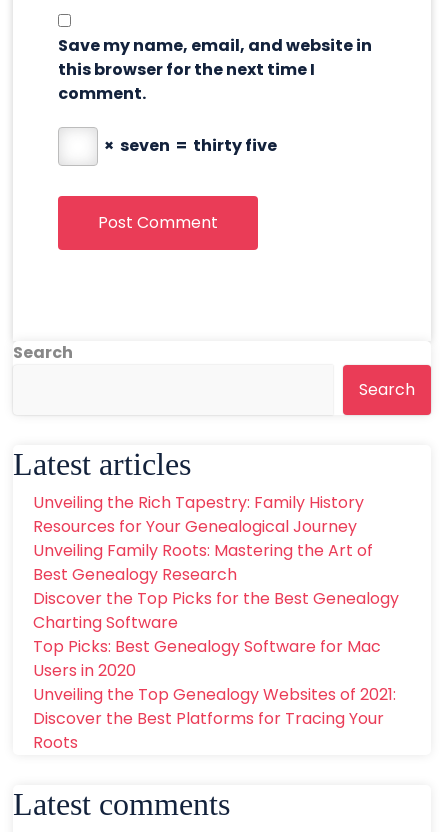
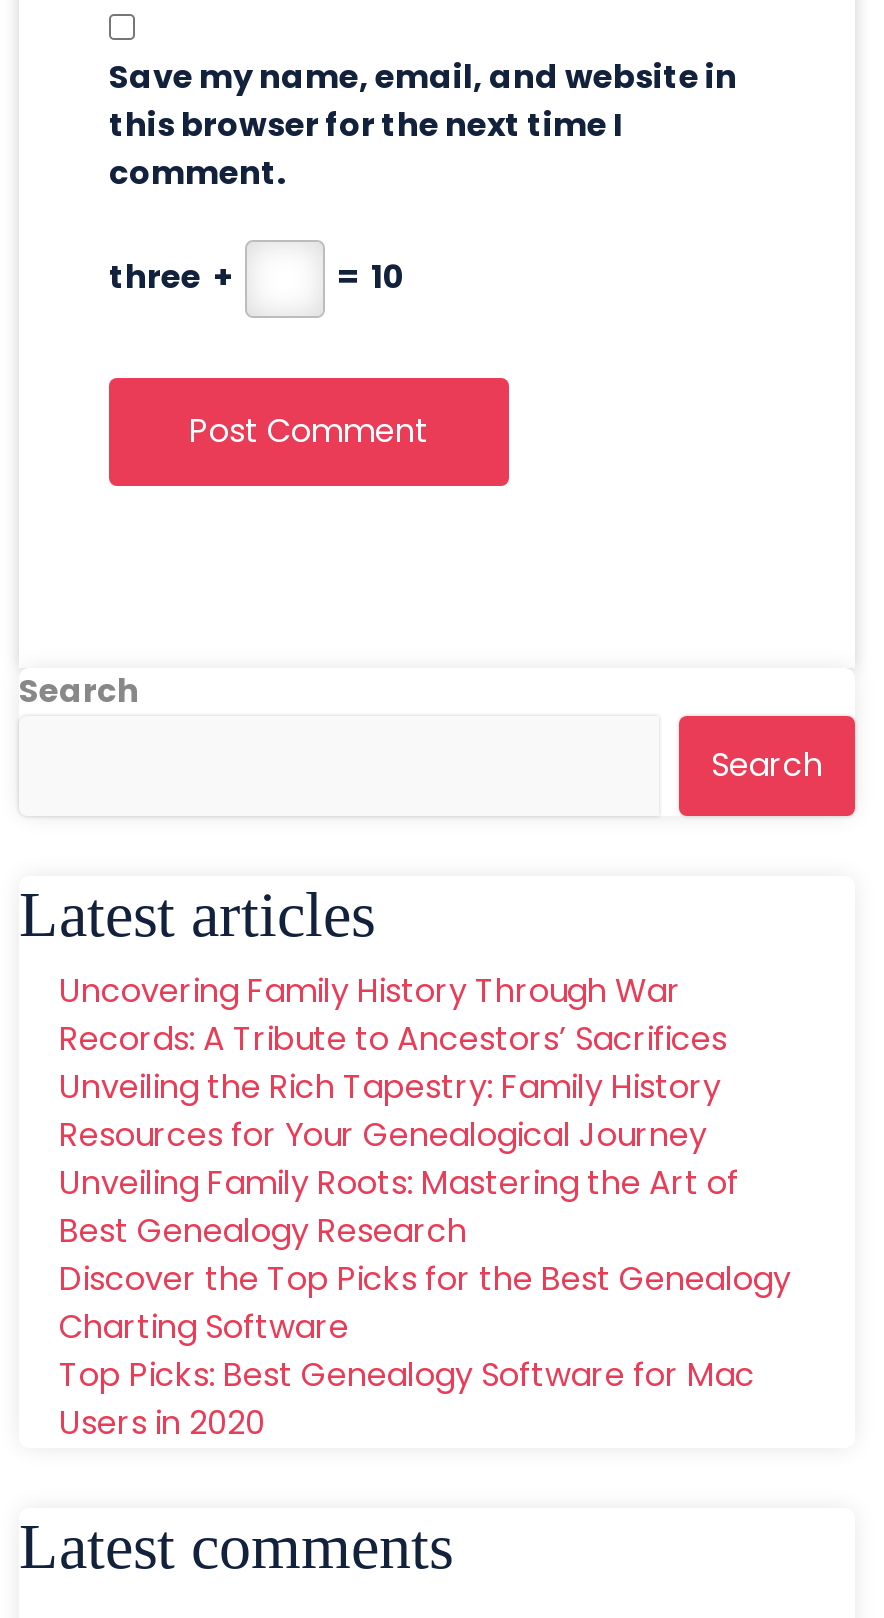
- × seven = thirty five
+ three +
+ = 10

+ Uncovering Family History Through War
+ Records: A Tribute to Ancestors’ Sacrifices

moved down: Unveiling the Rich Tapestry: Family History | Resources for Your Genealogical Journey | Unveiling Family Roots: Mastering the Art of | Best Genealogy Research | Discover the Top Picks for the Best Genealogy | Charting Software | Top Picks: Best Genealogy Software for Mac | Users in 2020

- Unveiling the Top Genealogy Websites of 2021:
- Discover the Best Platforms for Tracing Your
- Roots
